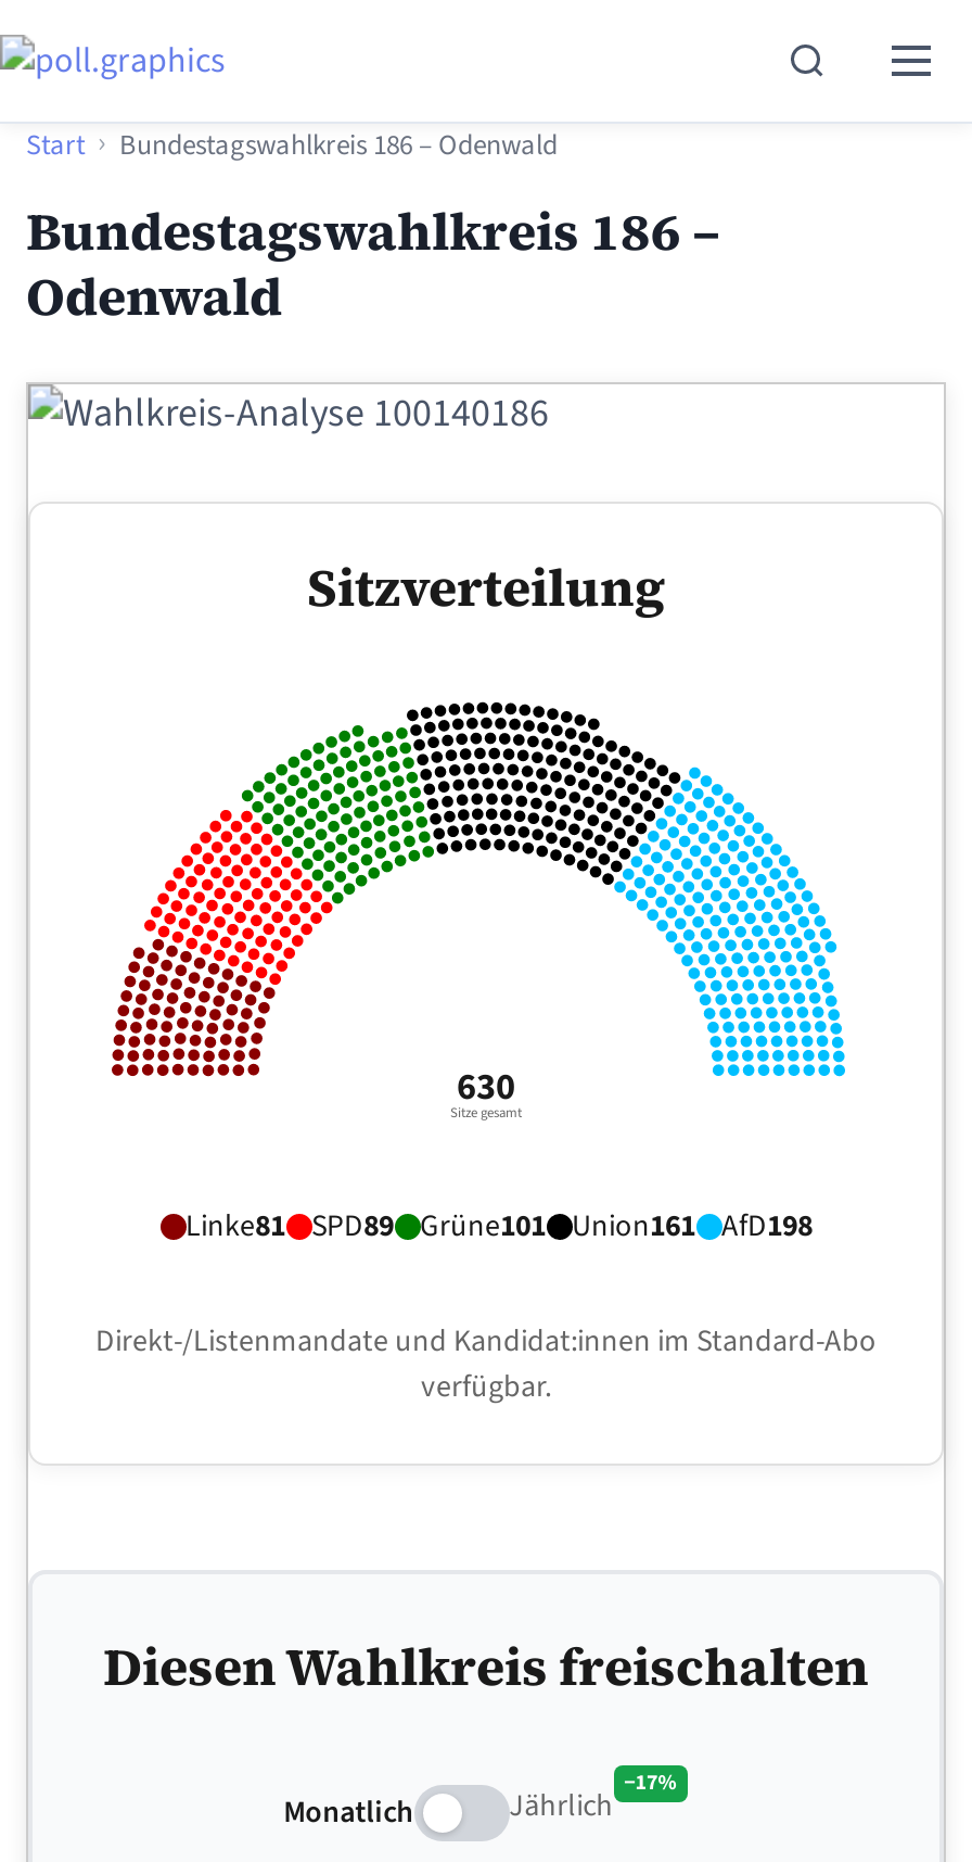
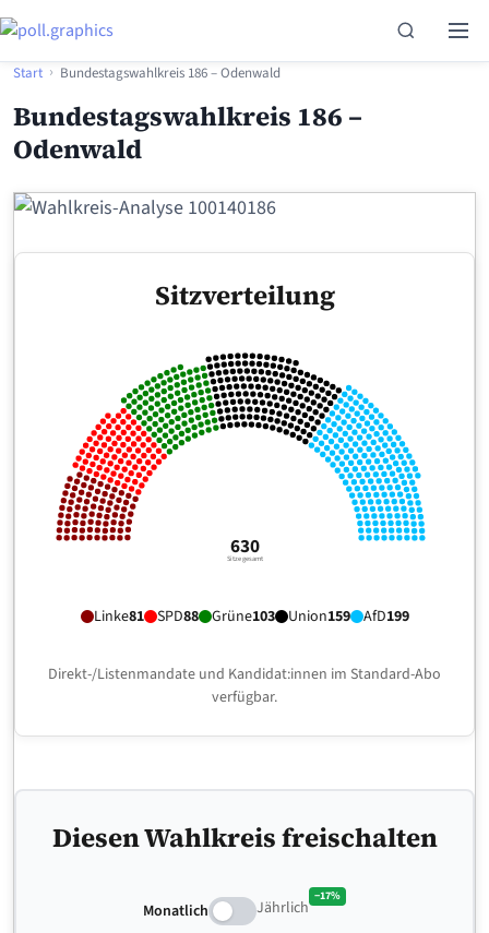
- Linke81 SPD89 Grüne101 Union161 AfD198
+ Linke81 SPD88 Grüne103 Union159 AfD199
